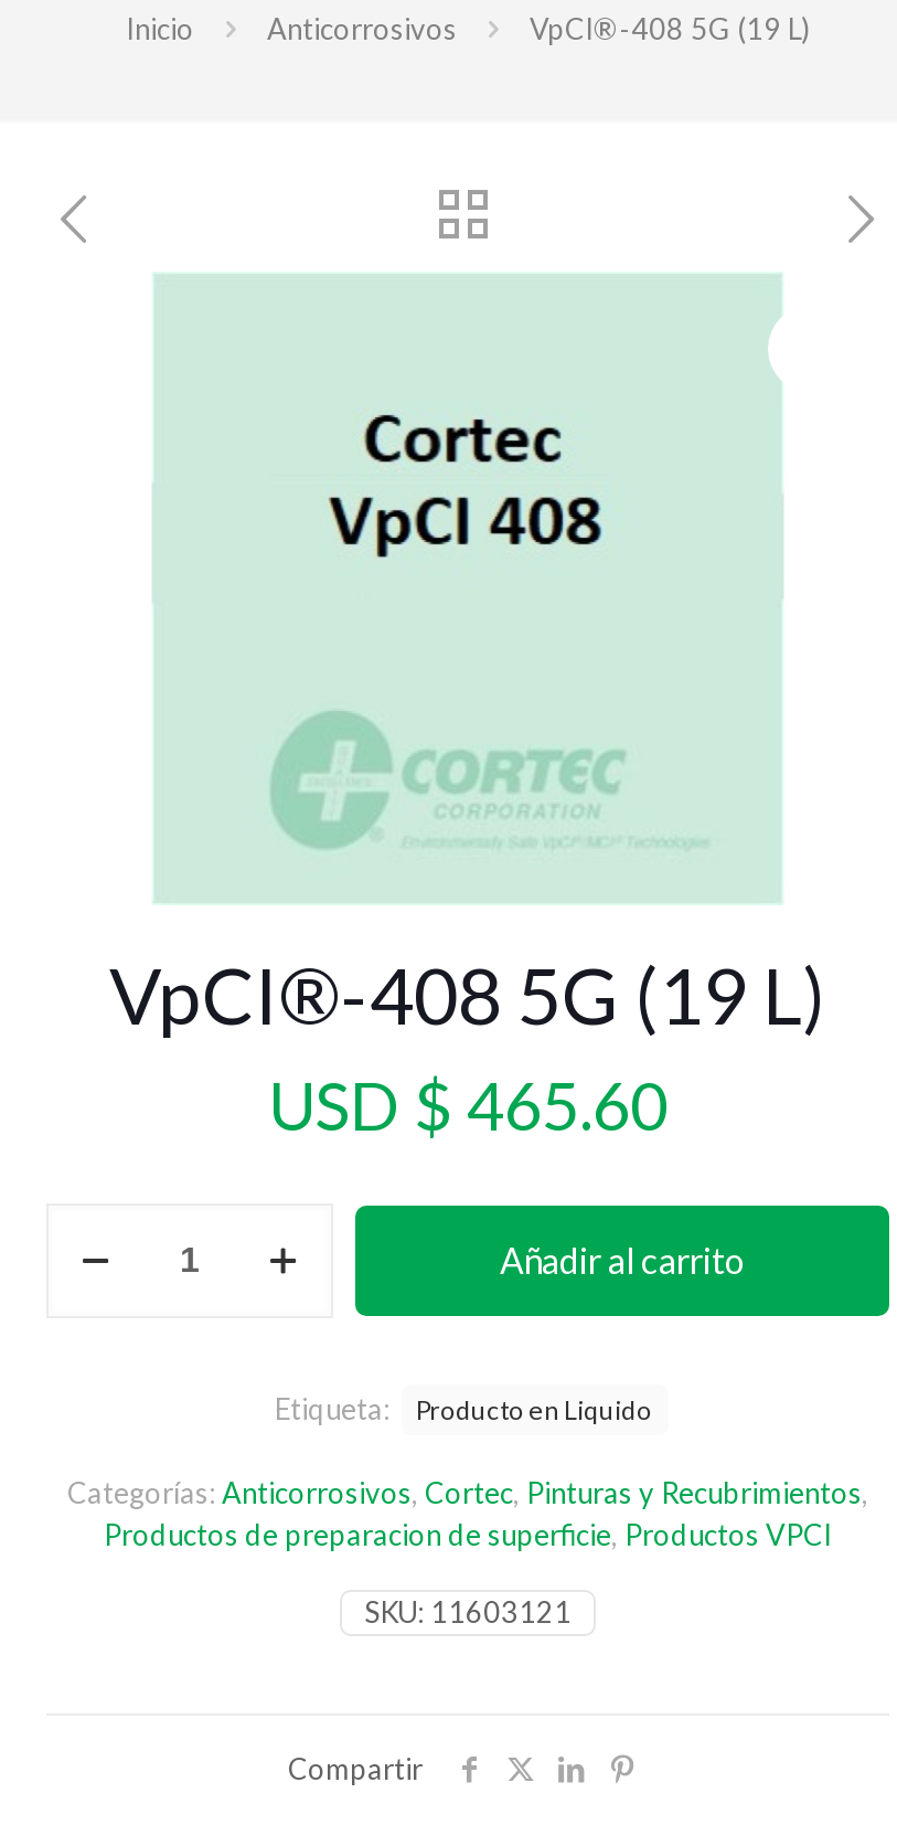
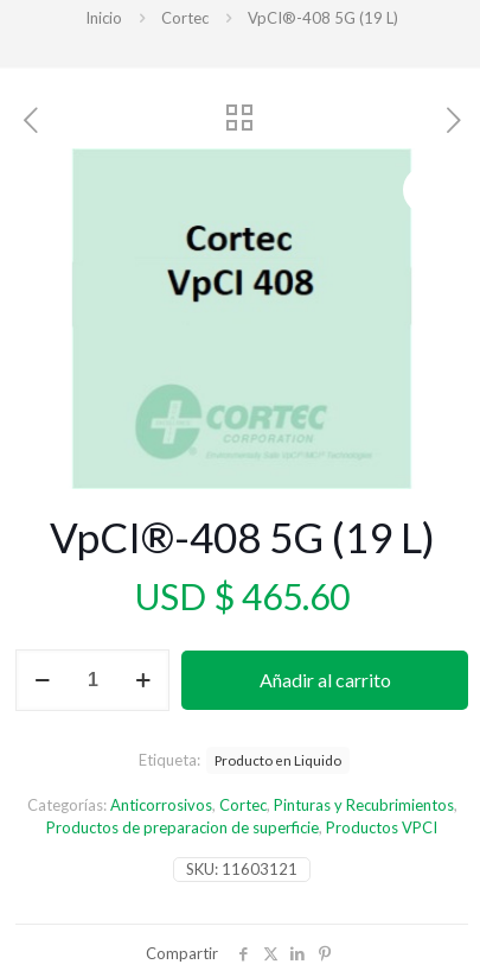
- Anticorrosivos
+ Cortec
